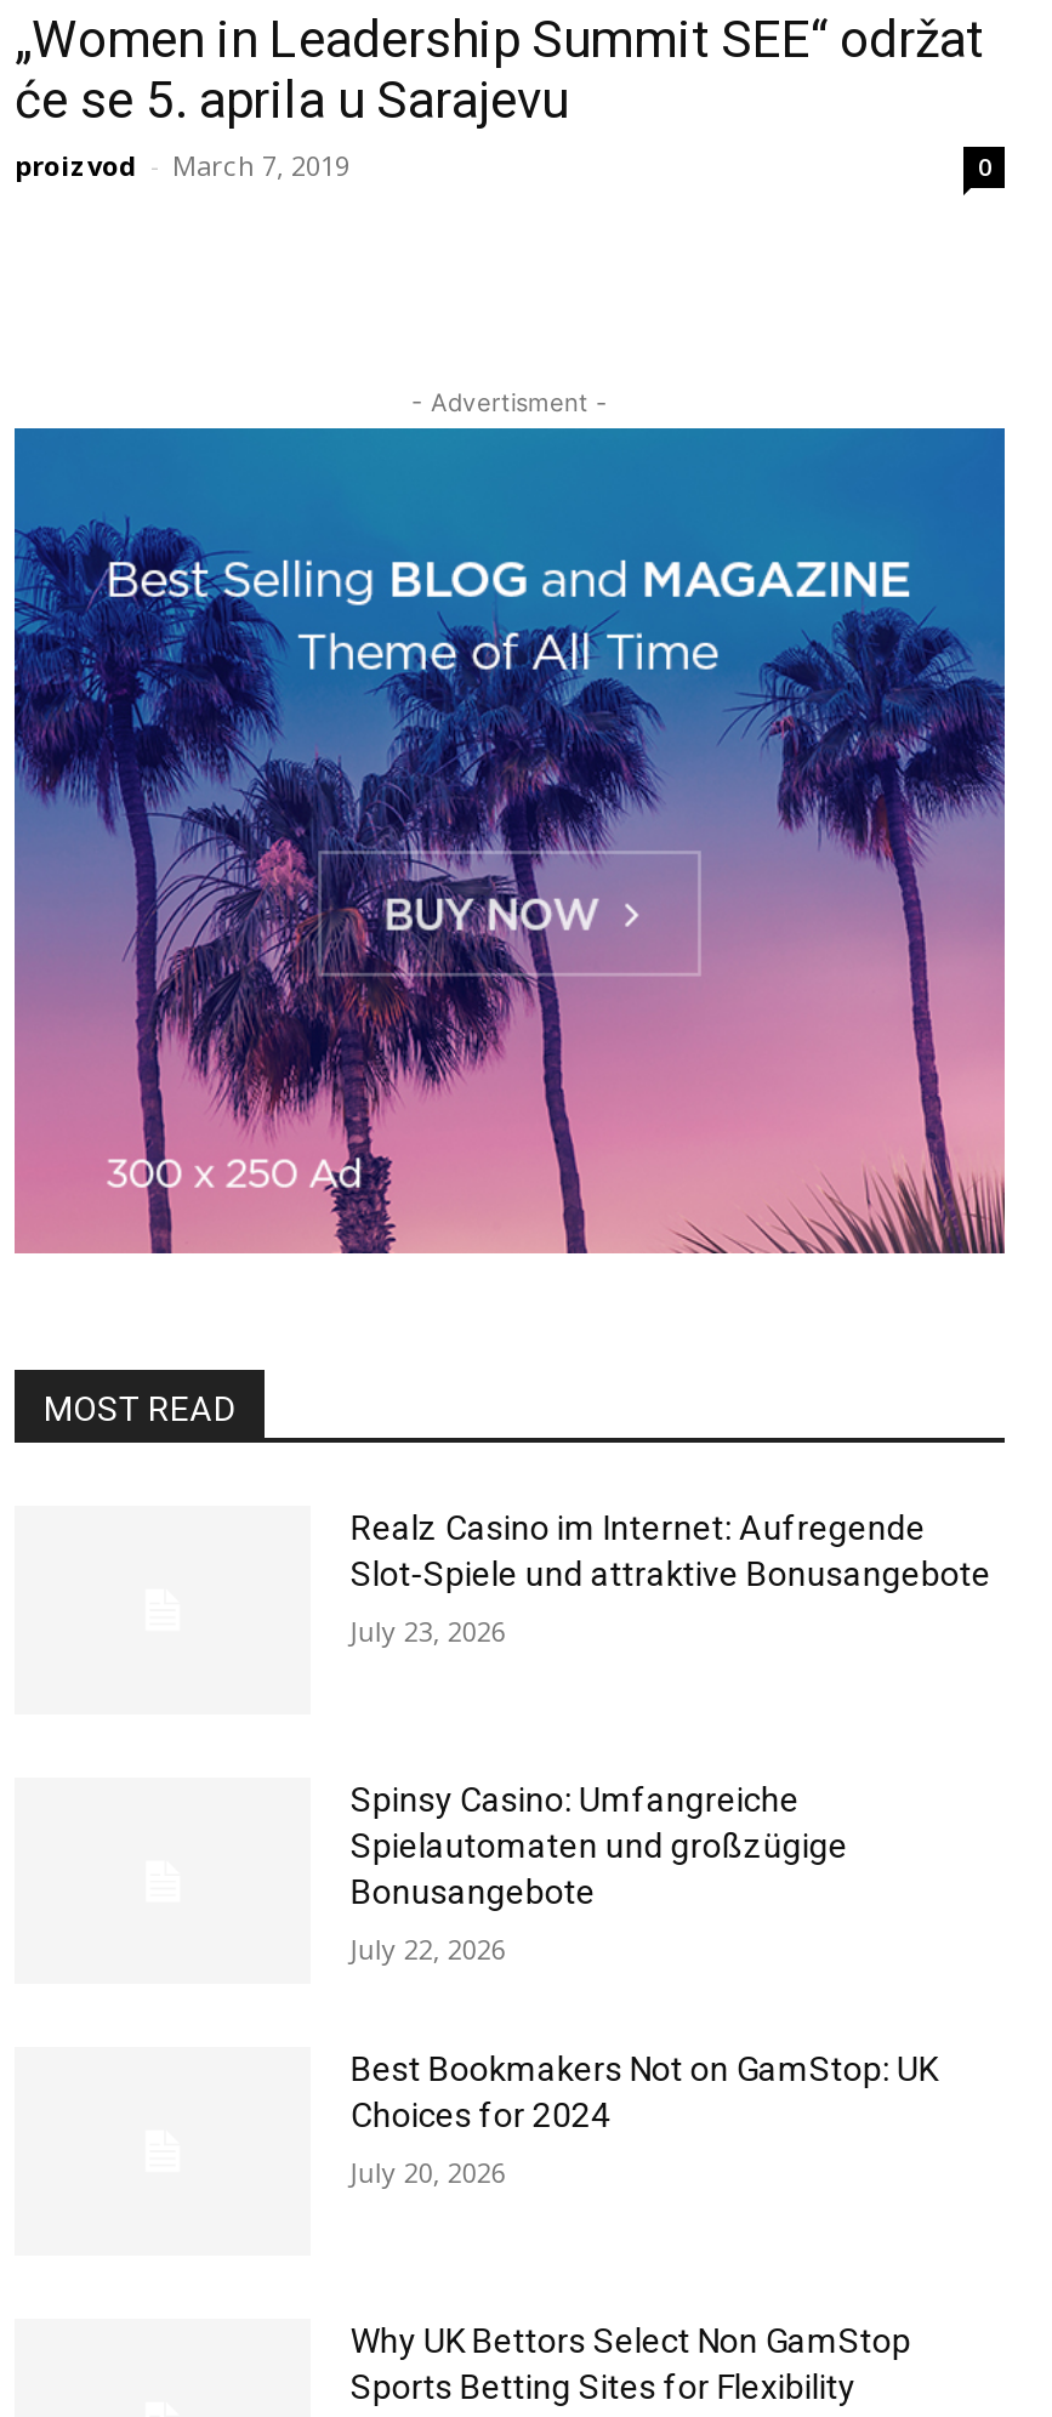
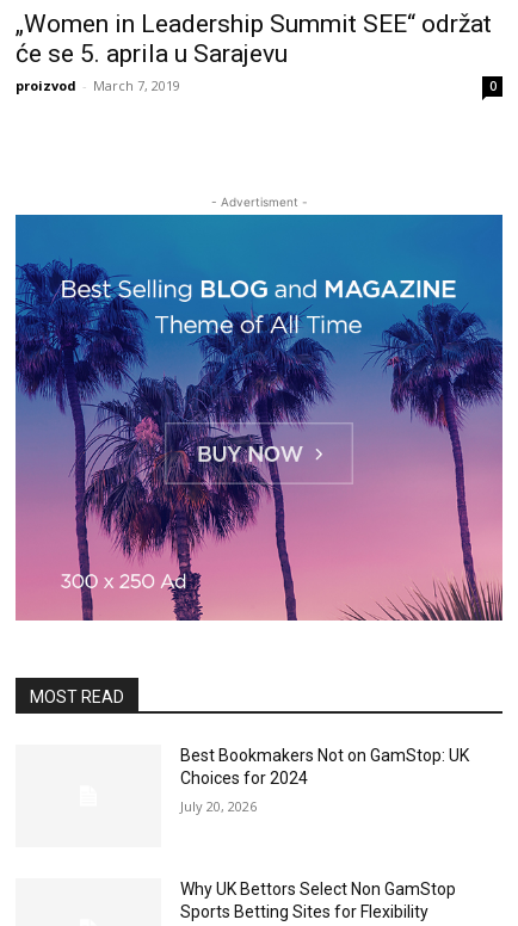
- Realz Casino im Internet: Aufregende
- Slot-Spiele und attraktive Bonusangebote
- July 23, 2026

- Spinsy Casino: Umfangreiche
- Spielautomaten und großzügige
- Bonusangebote
- July 22, 2026
